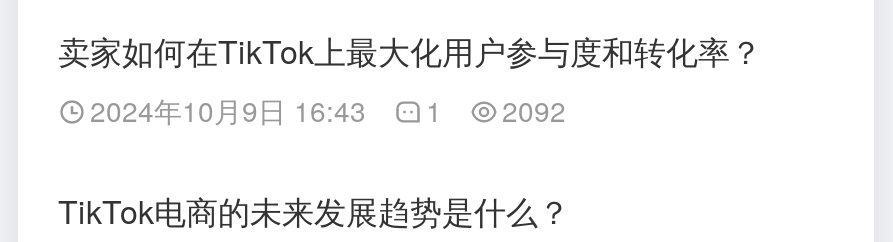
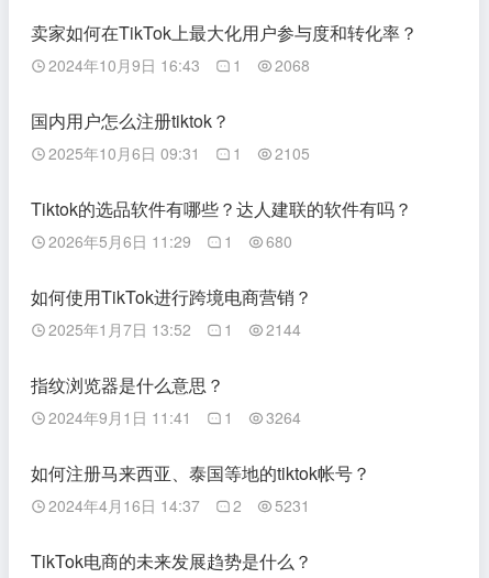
- 2092
+ 2068
+ 国内用户怎么注册tiktok？
+ 2025年10月6日 09:31
+ 1
+ 2105
+ Tiktok的选品软件有哪些？达人建联的软件有吗？
+ 2026年5月6日 11:29
+ 1
+ 680
+ 如何使用TikTok进行跨境电商营销？
+ 2025年1月7日 13:52
+ 1
+ 2144
+ 指纹浏览器是什么意思？
+ 2024年9月1日 11:41
+ 1
+ 3264
+ 如何注册马来西亚、泰国等地的tiktok帐号？
+ 2024年4月16日 14:37
+ 2
+ 5231
